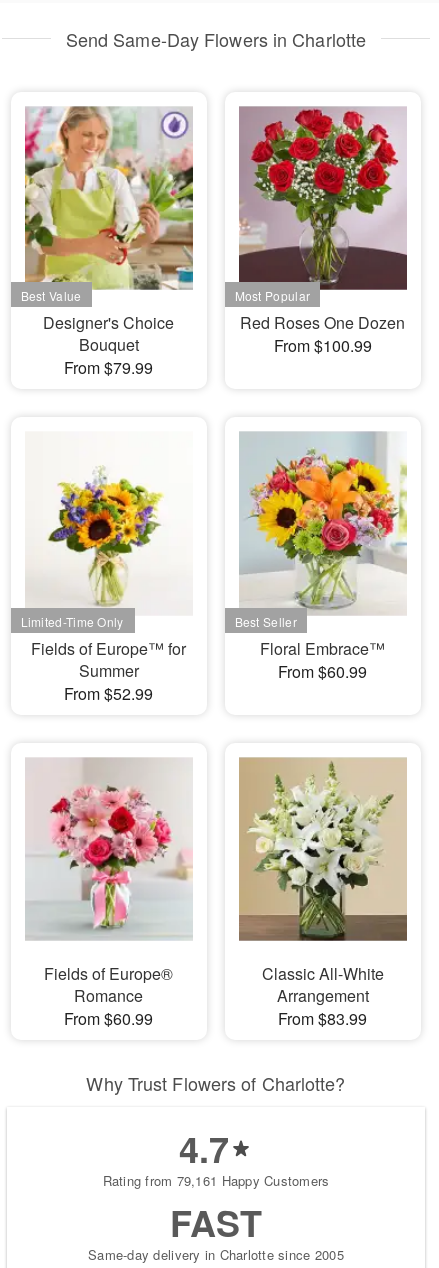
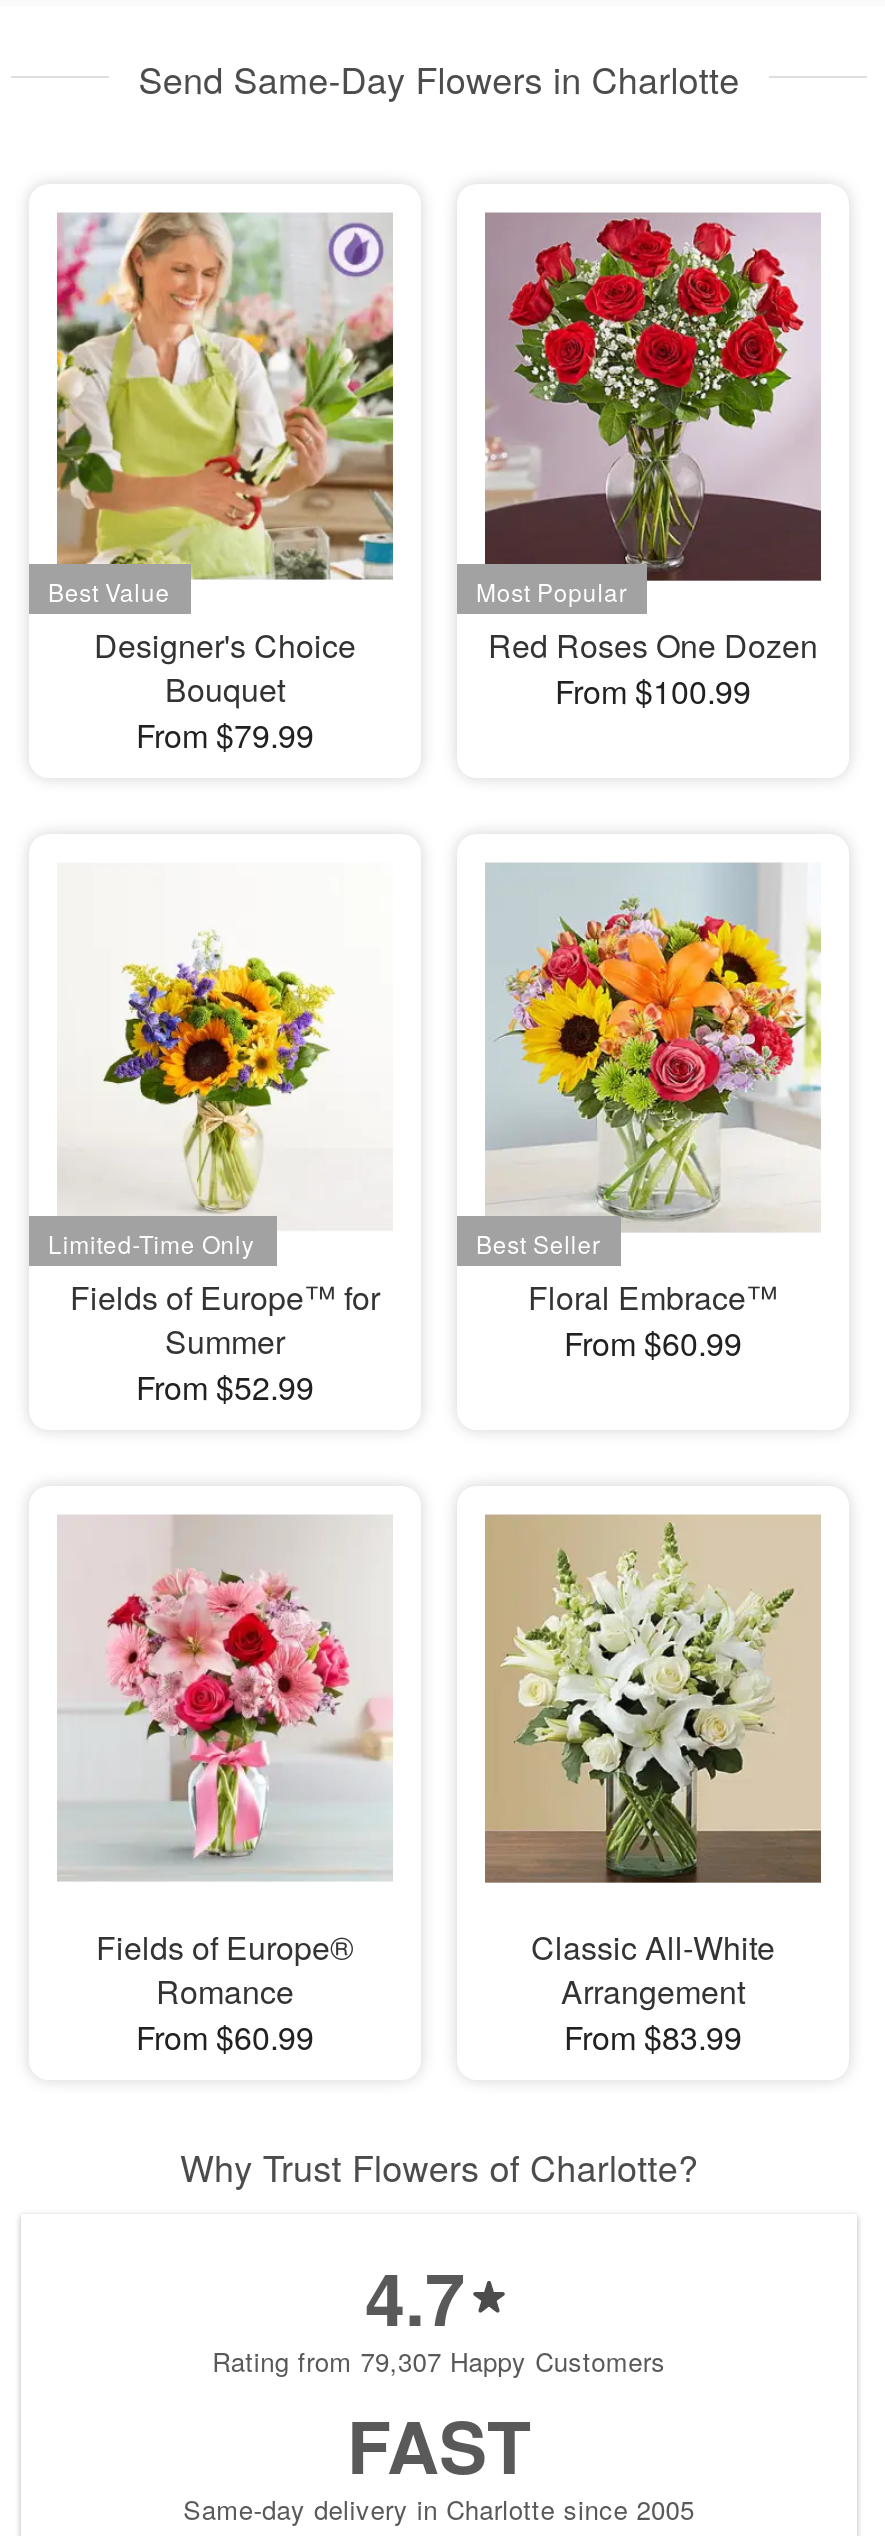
- Rating from 79,161 Happy Customers
+ Rating from 79,307 Happy Customers
